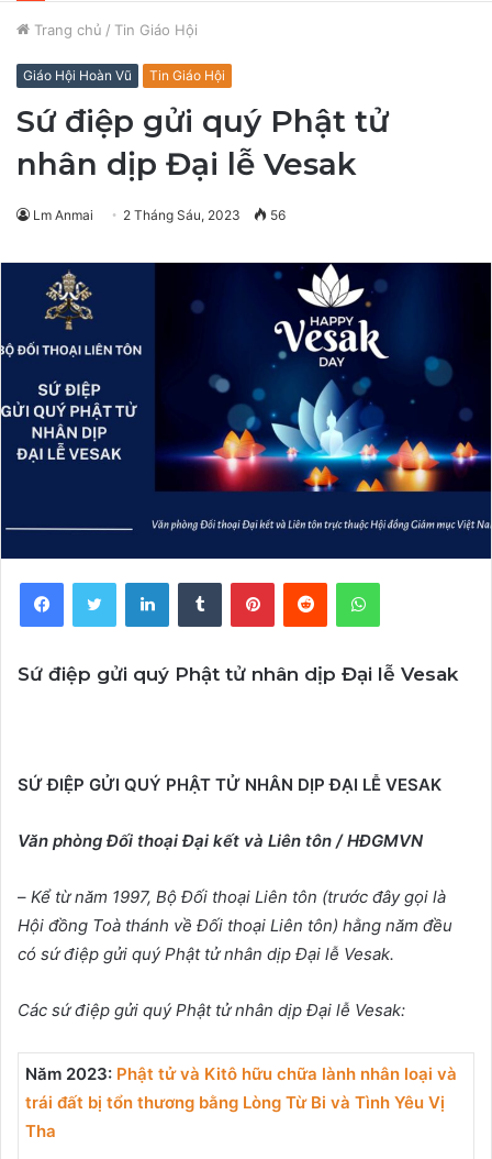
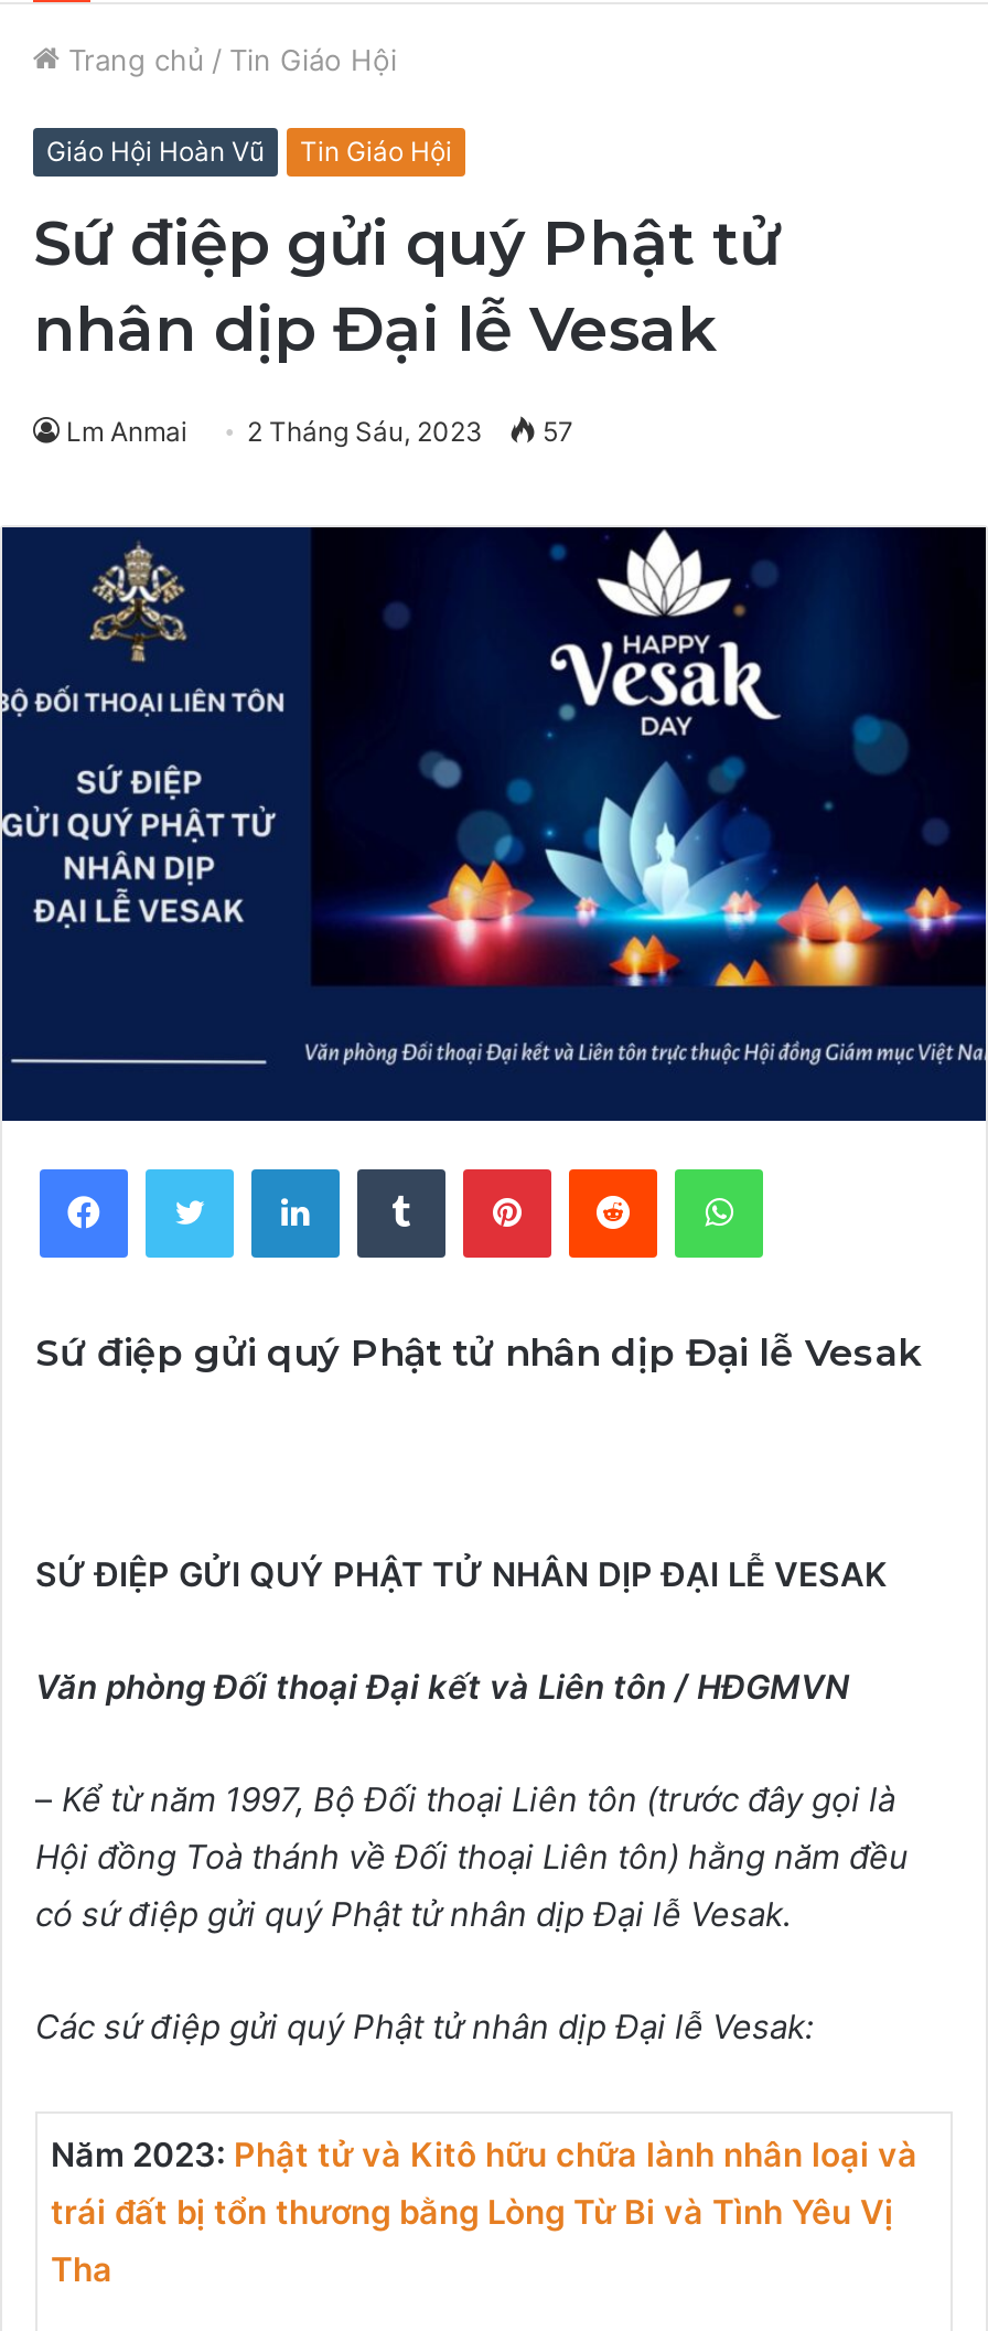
- Lm Anmai 2 Tháng Sáu, 2023 56
+ Lm Anmai 2 Tháng Sáu, 2023 57
